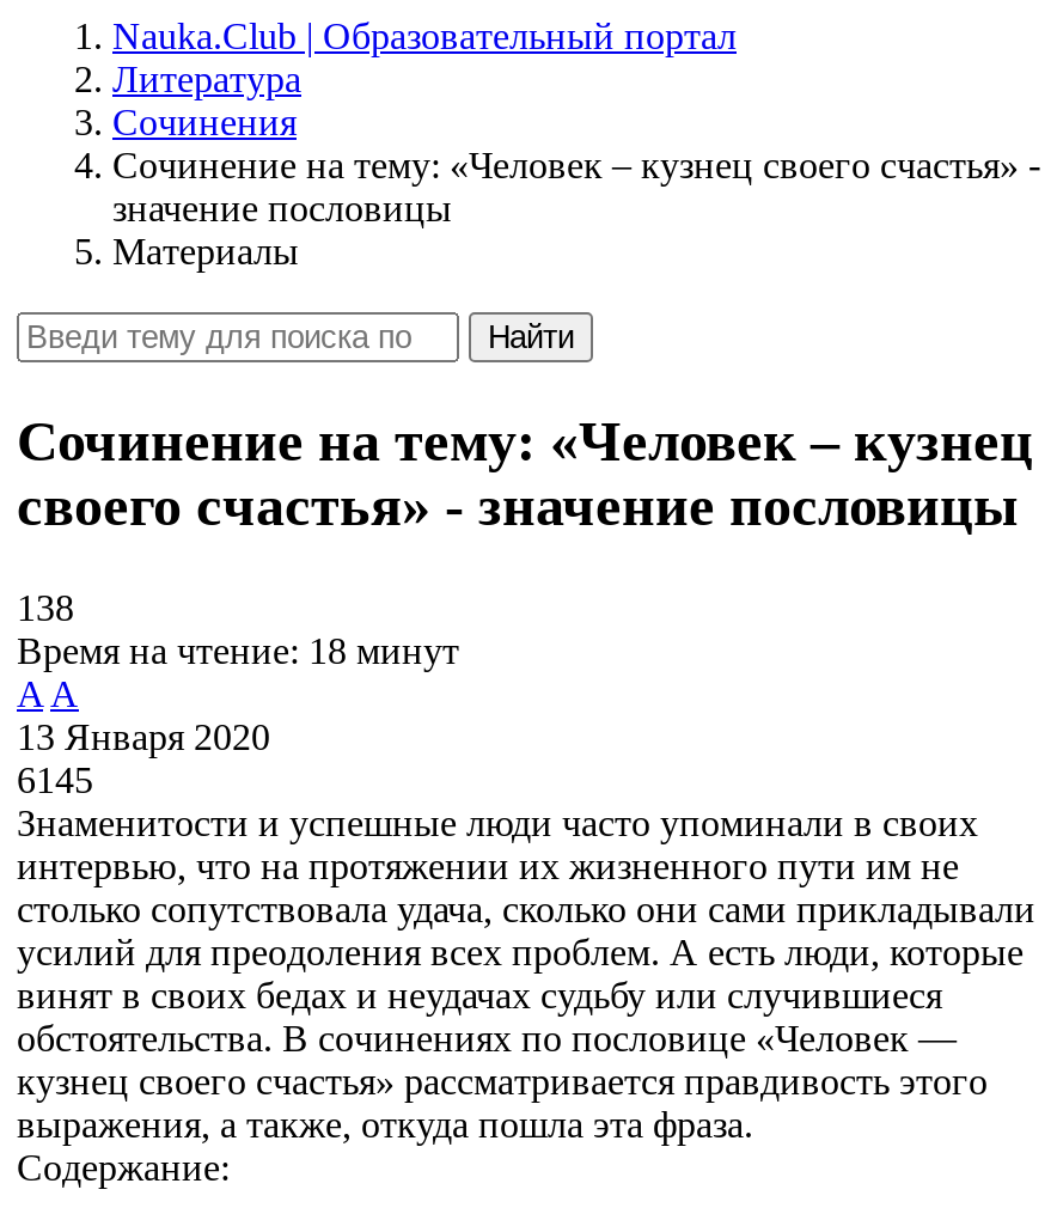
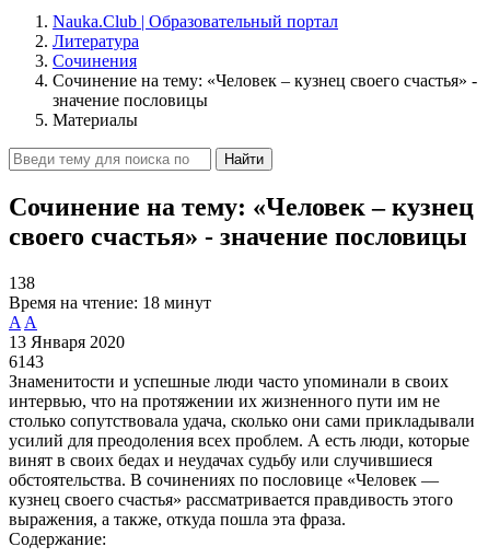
- 6145
+ 6143
